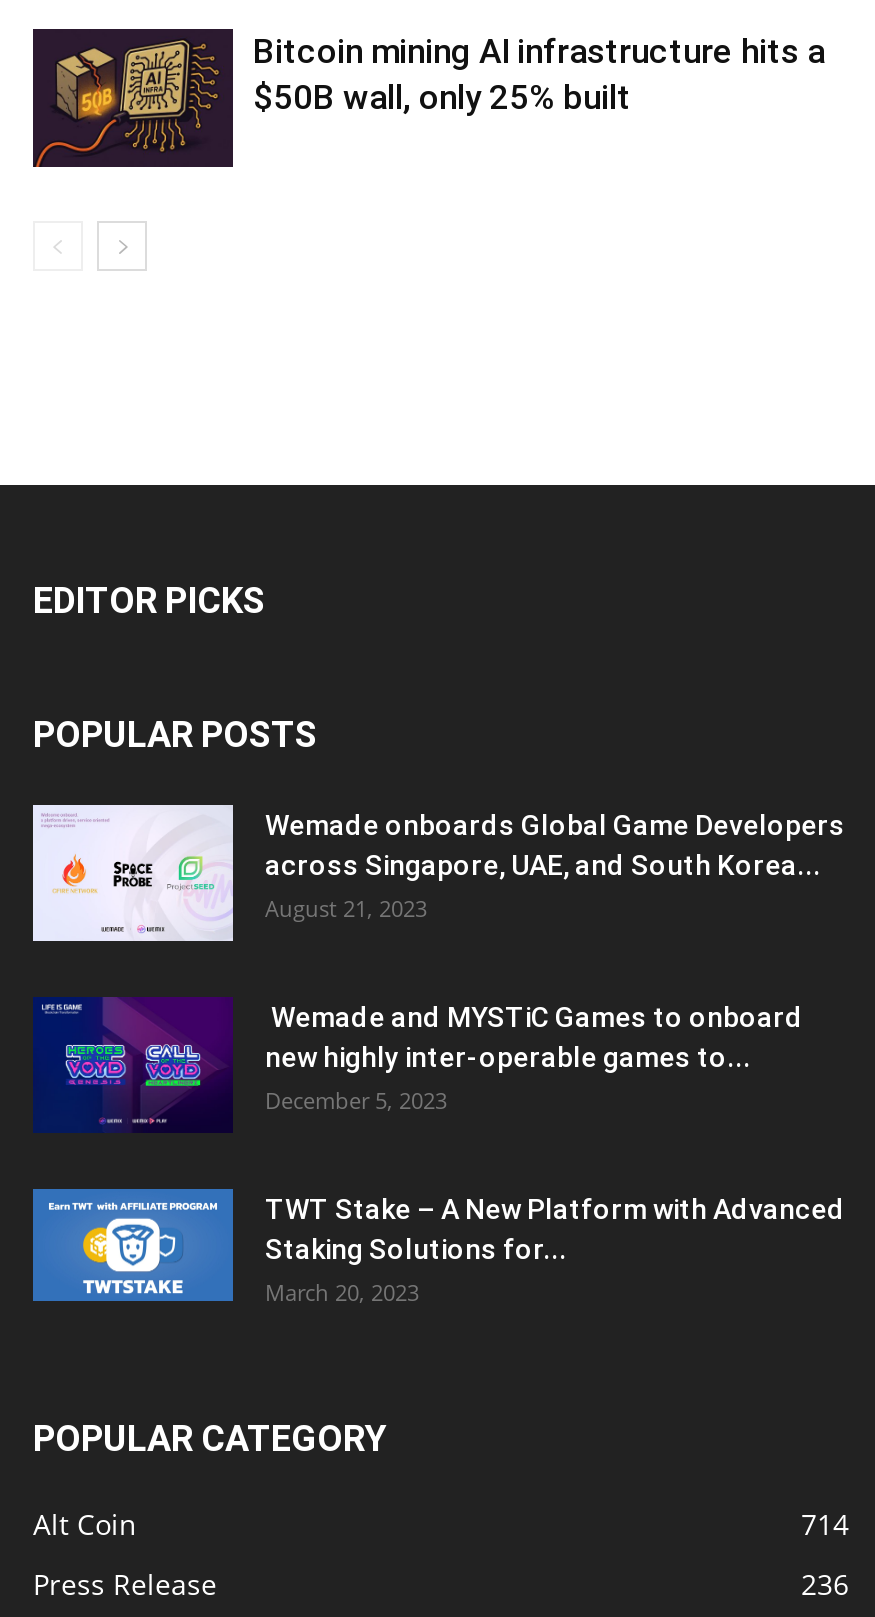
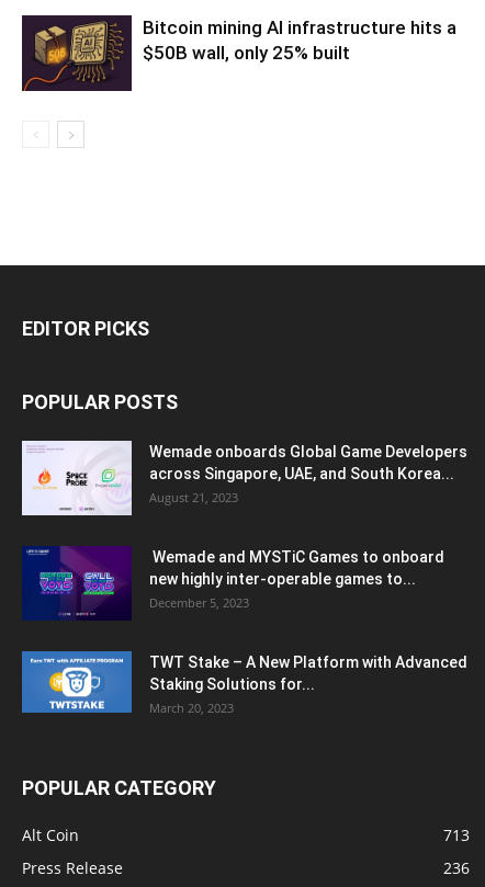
- 714
+ 713
